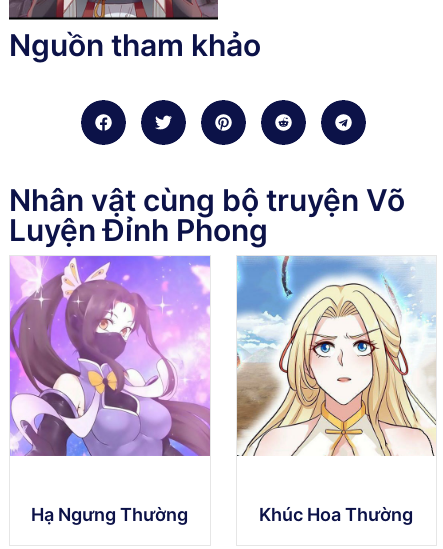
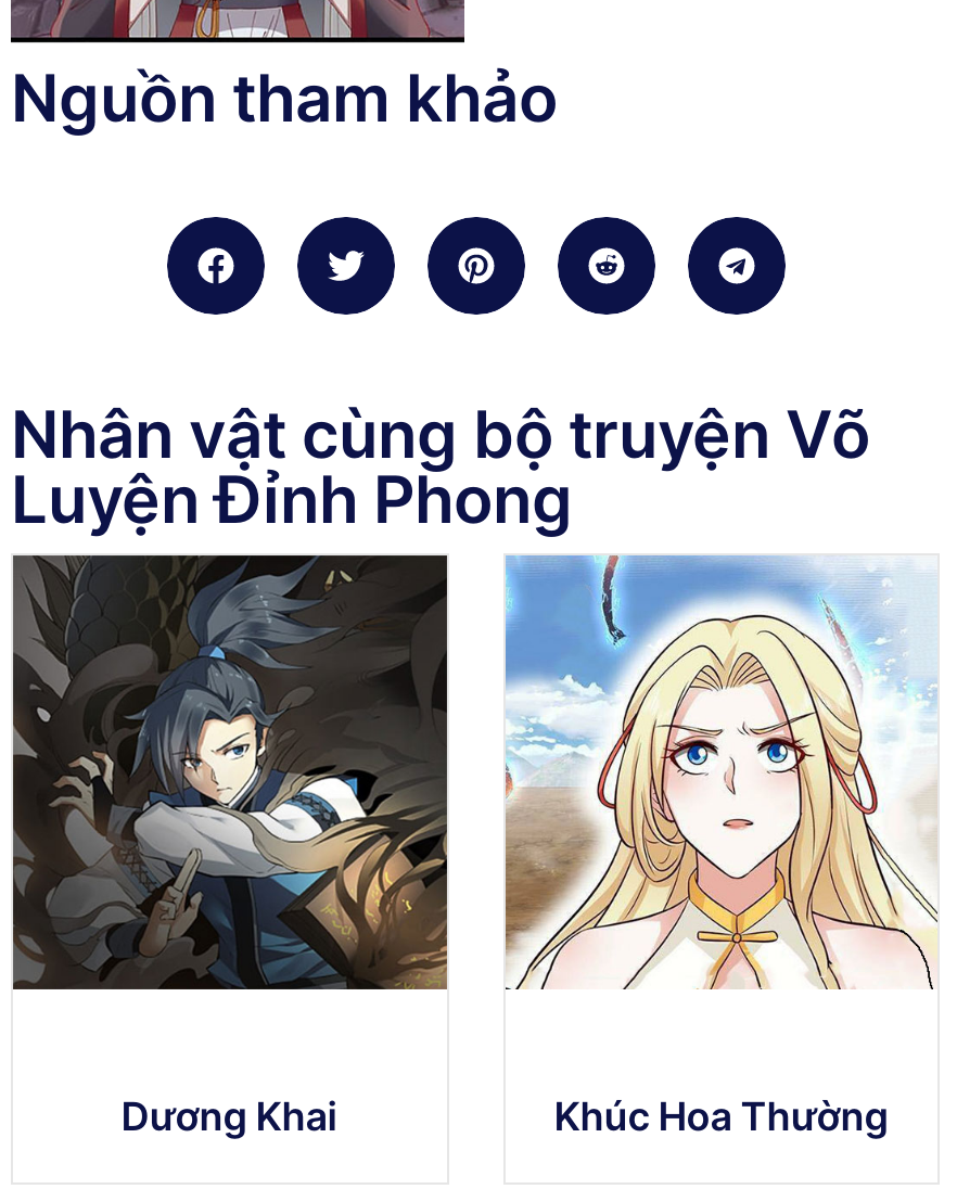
- [image]
+ [image]

- Hạ Ngưng Thường
+ Dương Khai
